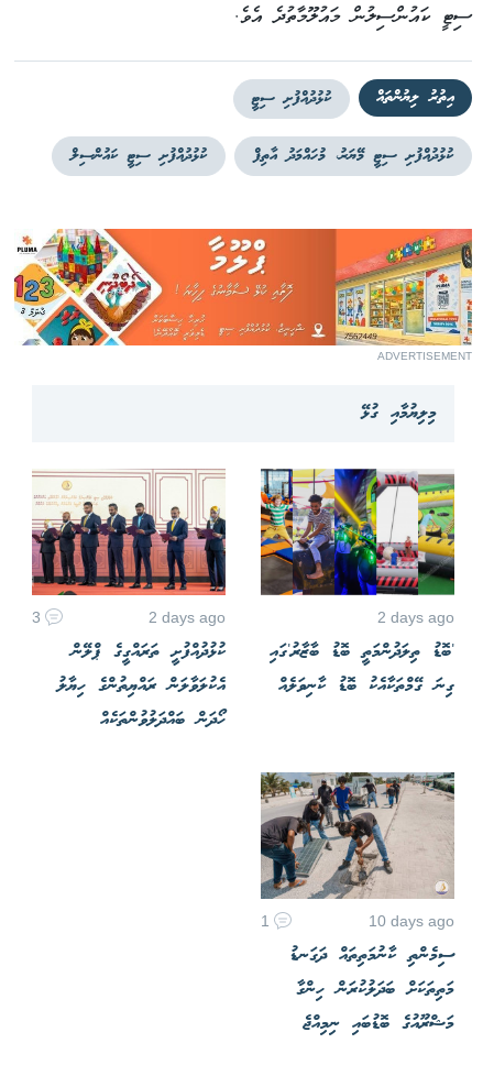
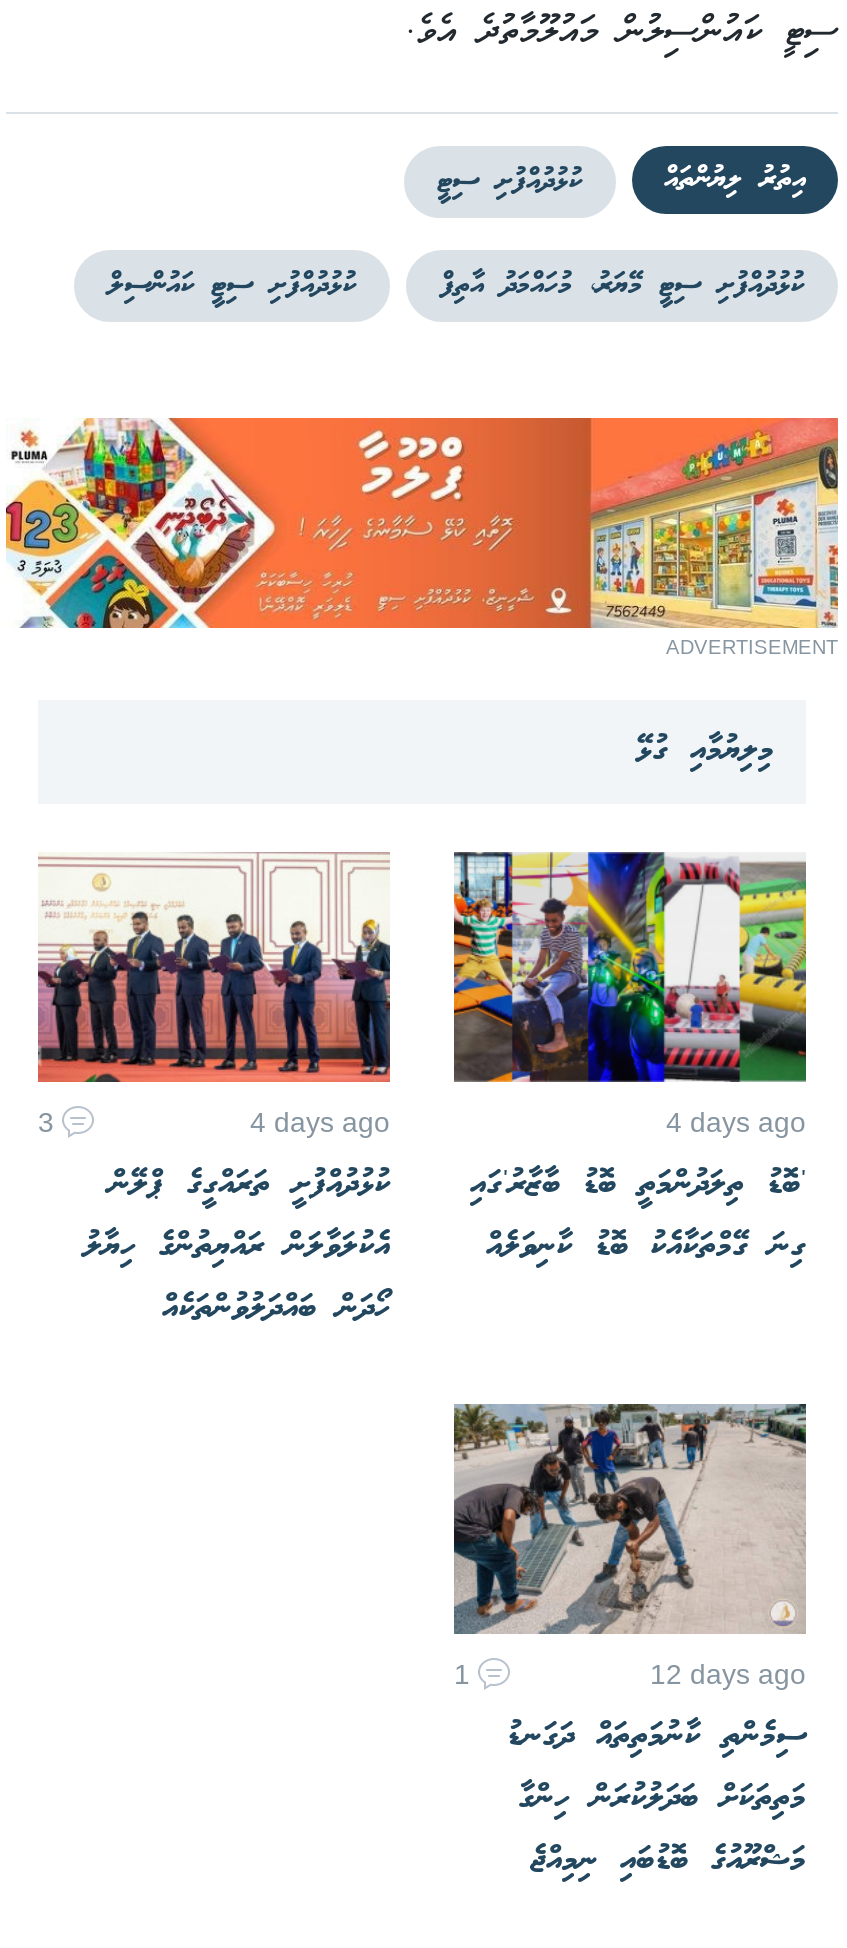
- 2 days ago
+ 4 days ago

- 2 days ago
+ 4 days ago

- 10 days ago
+ 12 days ago
